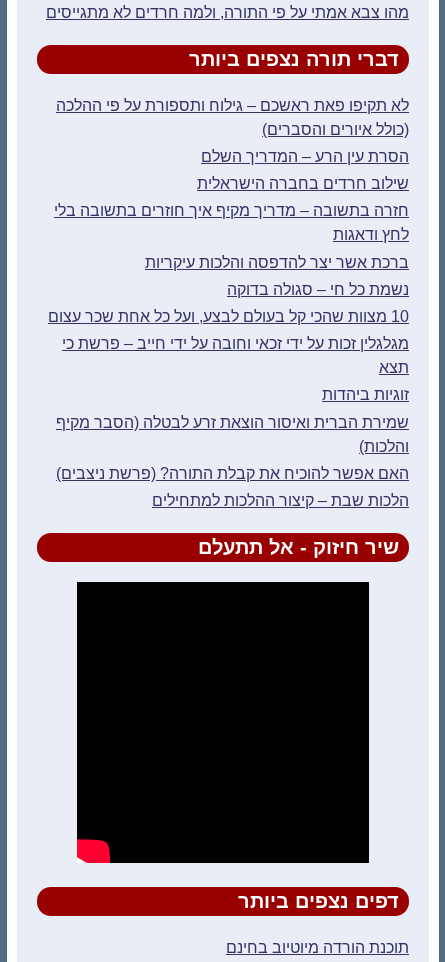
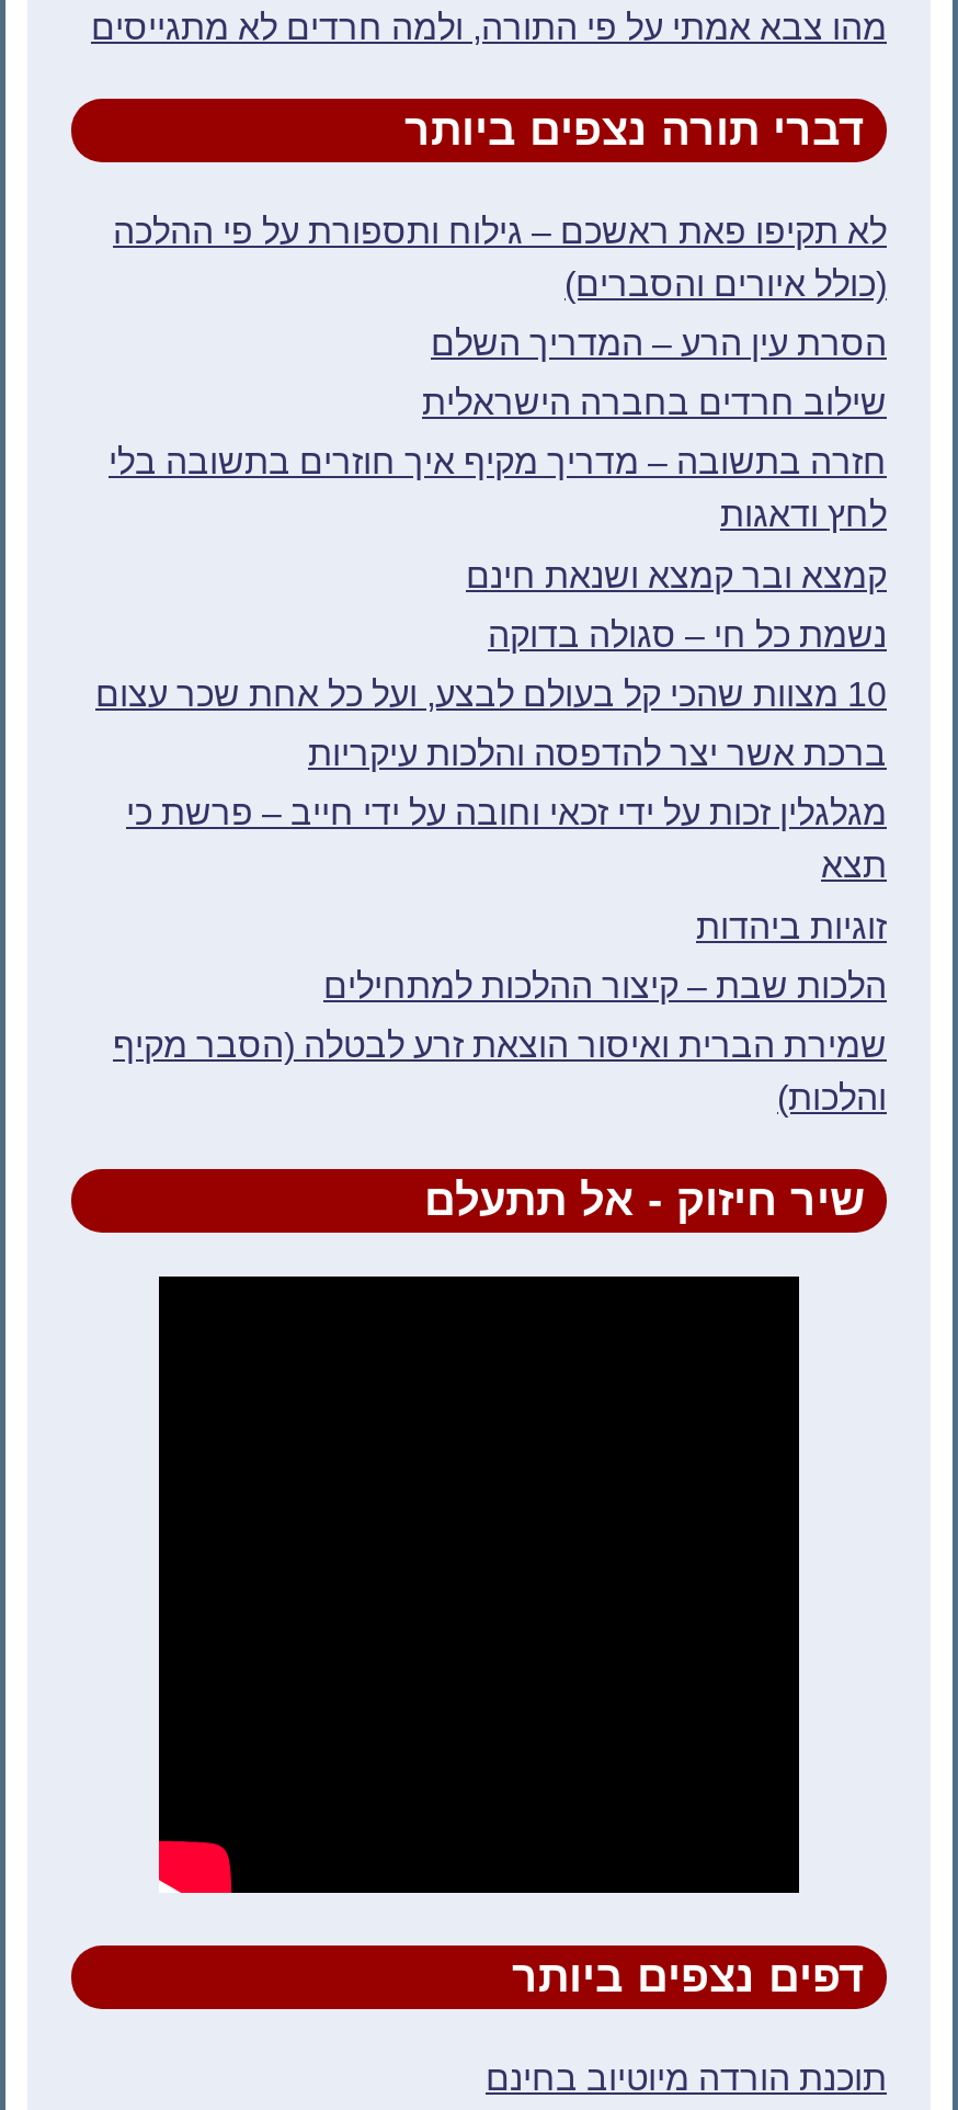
+ קמצא ובר קמצא ושנאת חינם

moved down: ברכת אשר יצר להדפסה והלכות עיקריות

moved down: מגלגלין זכות על ידי זכאי וחובה על ידי חייב – פרשת כי | תצא | זוגיות ביהדות

moved down: שמירת הברית ואיסור הוצאת זרע לבטלה (הסבר מקיף | והלכות)

- האם אפשר להוכיח את קבלת התורה? (פרשת ניצבים)

moved up: הלכות שבת – קיצור ההלכות למתחילים
